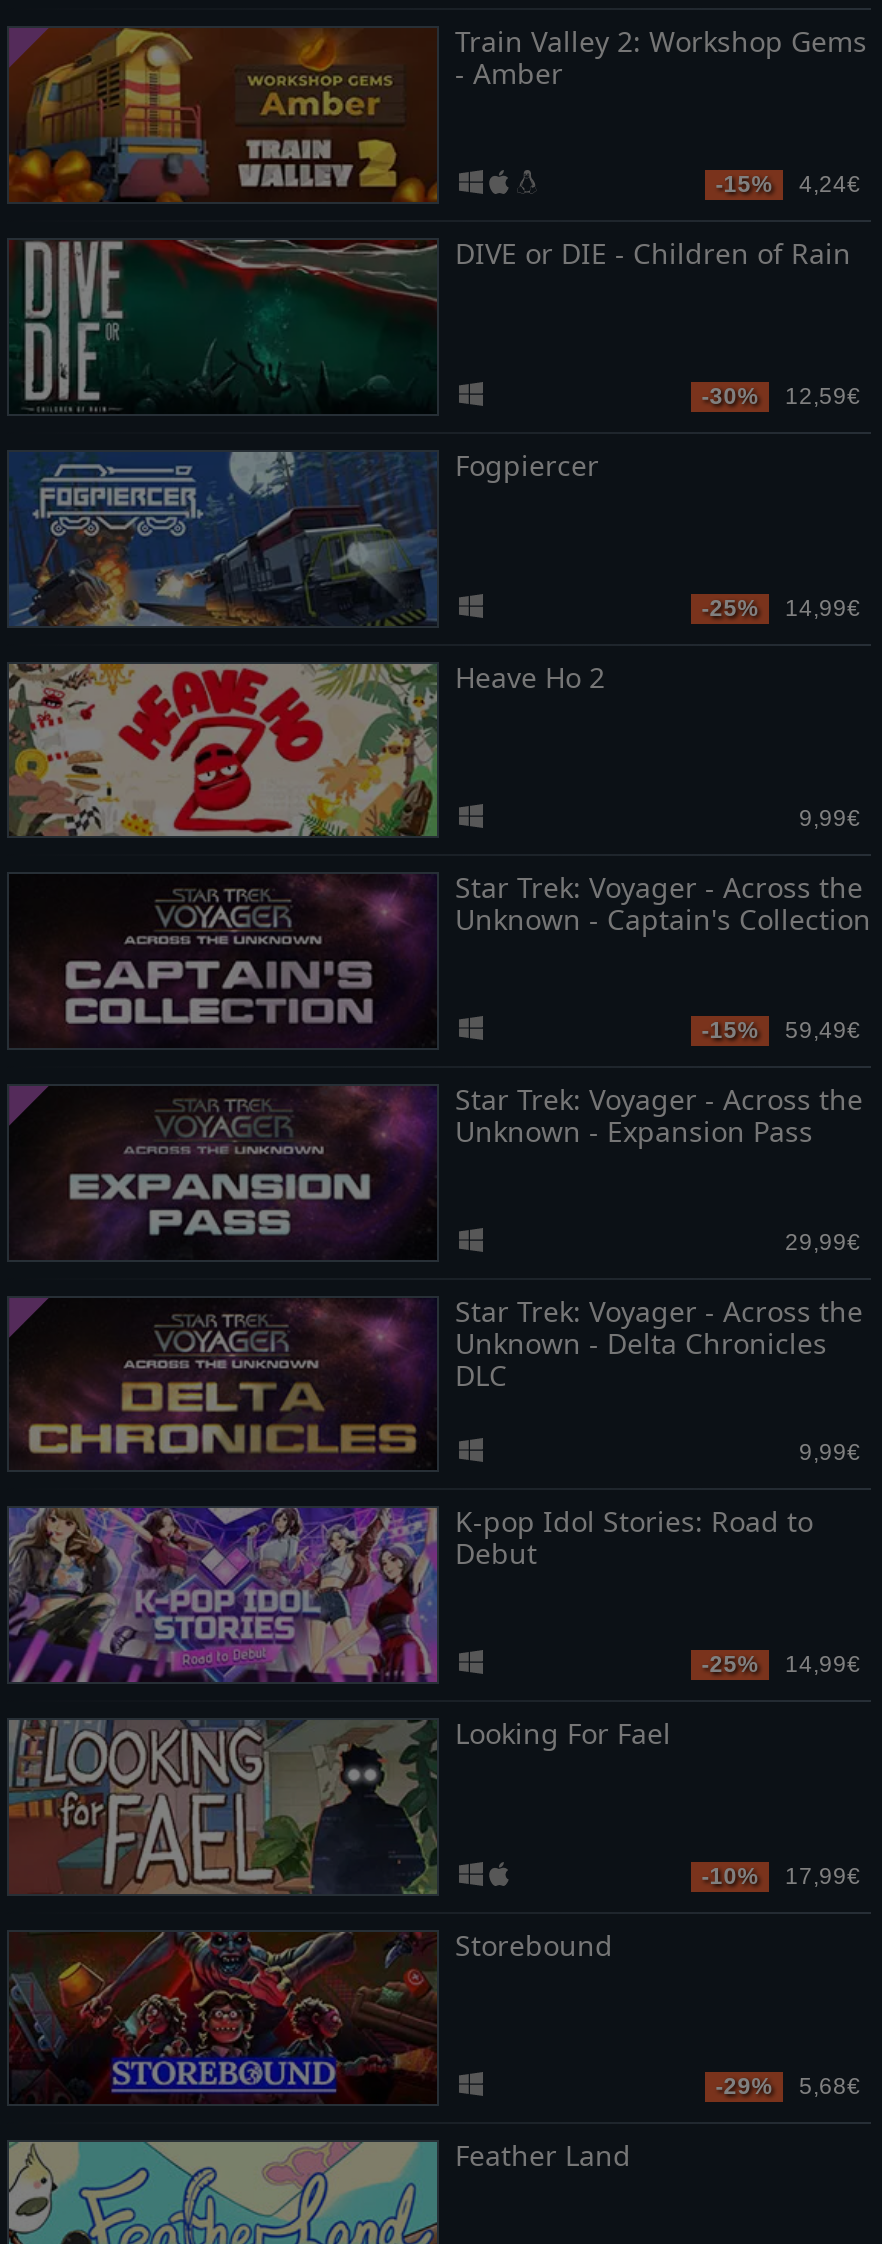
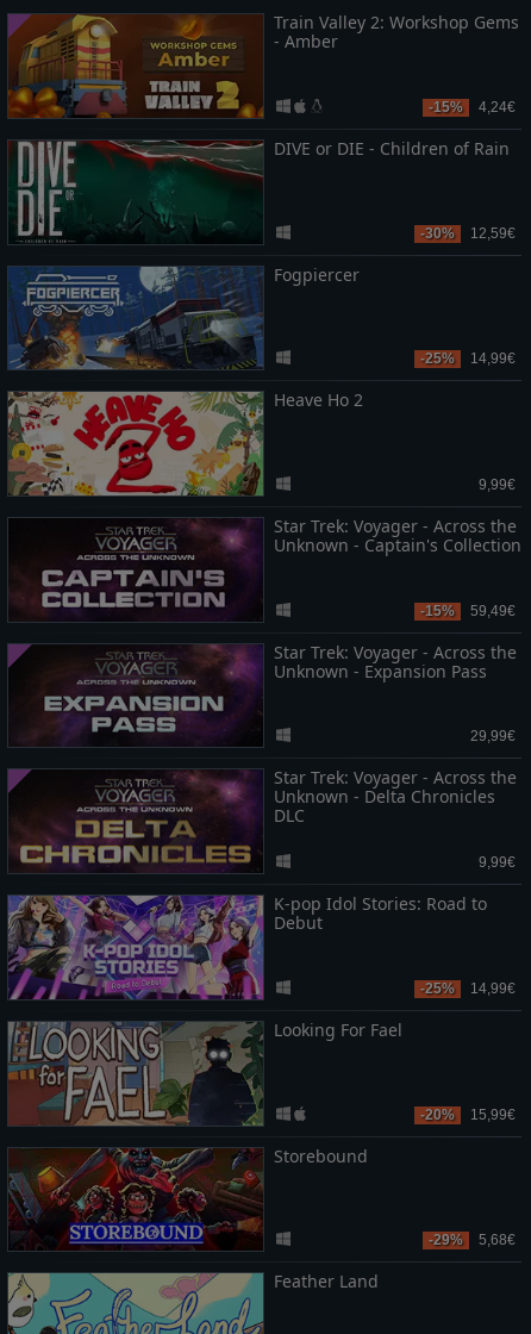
- -10%
+ -20%

- 17,99€
+ 15,99€
